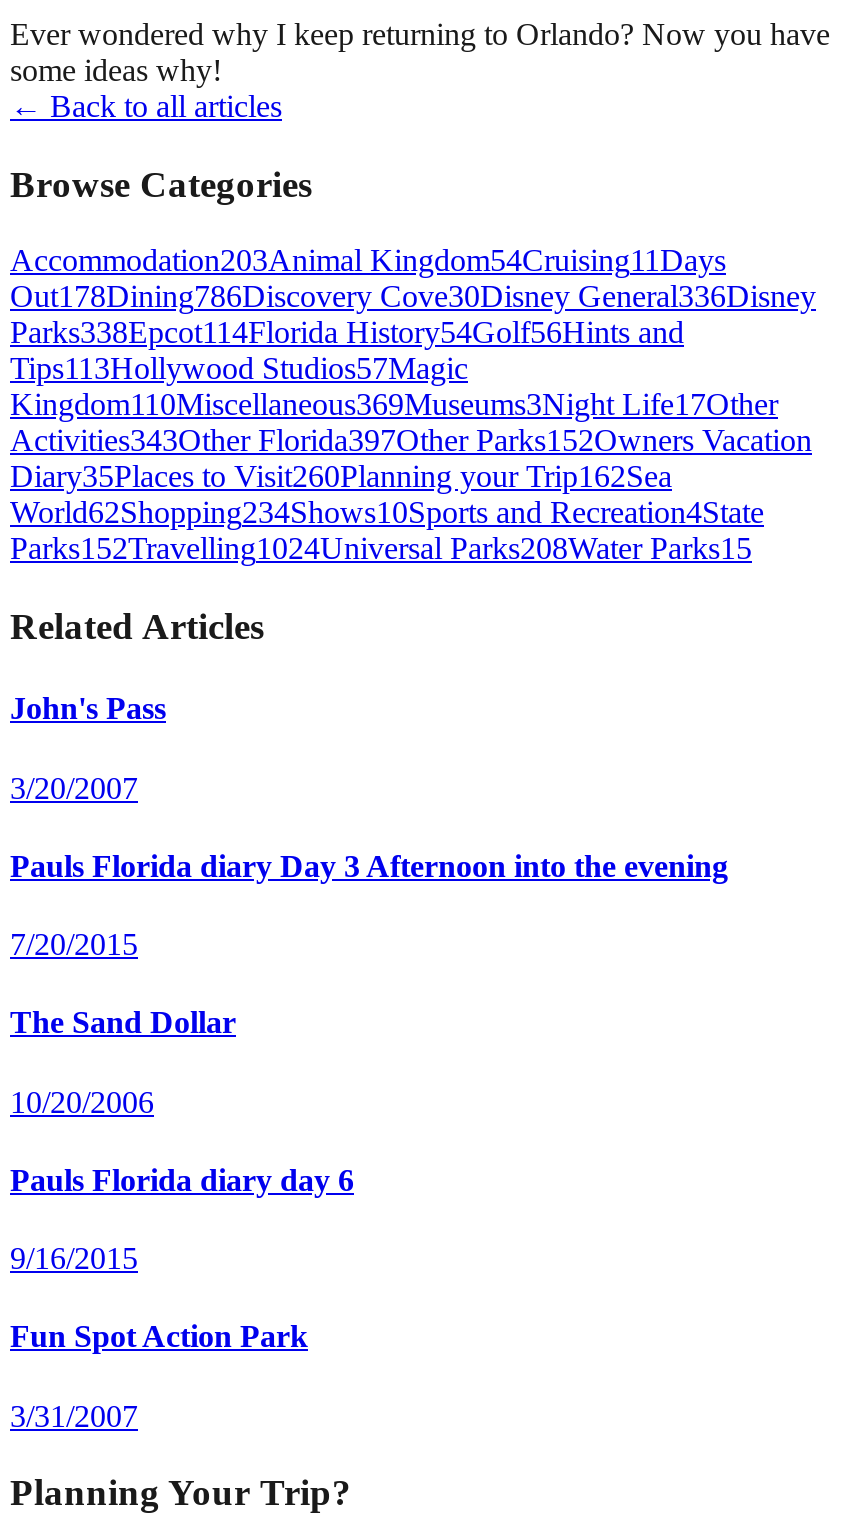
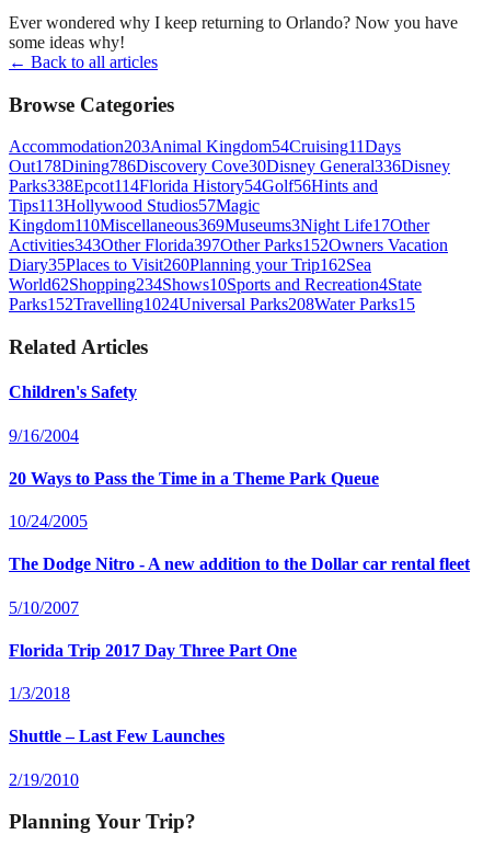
- John's Pass
+ Children's Safety

- 3/20/2007
+ 9/16/2004

- Pauls Florida diary Day 3 Afternoon into the evening
+ 20 Ways to Pass the Time in a Theme Park Queue

- 7/20/2015
+ 10/24/2005

- The Sand Dollar
+ The Dodge Nitro - A new addition to the Dollar car rental fleet

- 10/20/2006
+ 5/10/2007

- Pauls Florida diary day 6
+ Florida Trip 2017 Day Three Part One

- 9/16/2015
+ 1/3/2018

- Fun Spot Action Park
+ Shuttle – Last Few Launches

- 3/31/2007
+ 2/19/2010
